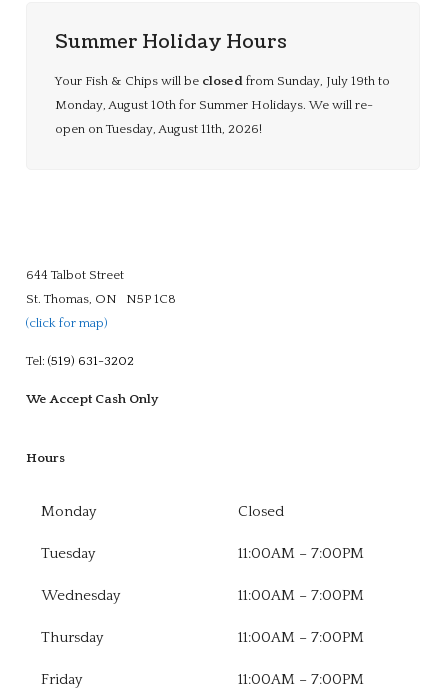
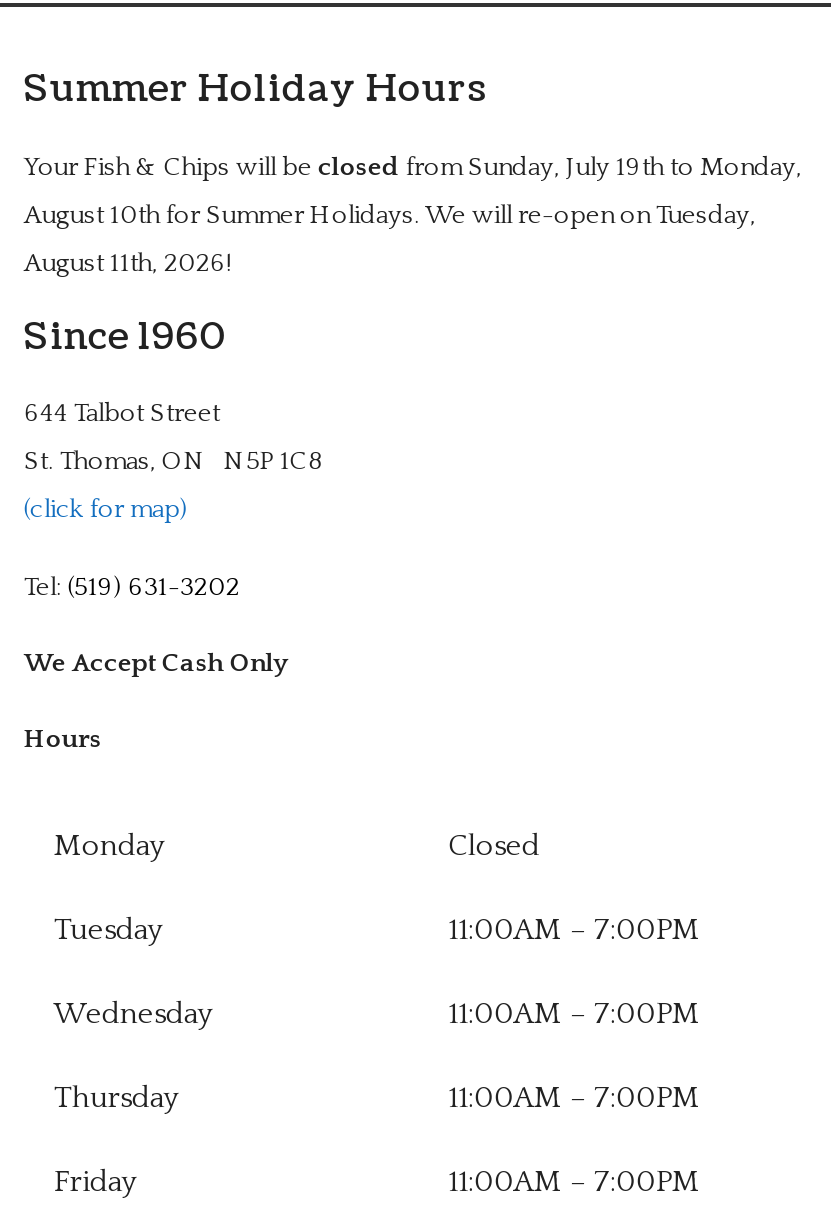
- Your Fish & Chips will be closed from Sunday, July 19th to
- Monday, August 10th for Summer Holidays. We will re-
- open on Tuesday, August 11th, 2026!
+ Your Fish & Chips will be closed from Sunday, July 19th to Monday,
+ August 10th for Summer Holidays. We will re-open on Tuesday,
+ August 11th, 2026!
+ Since 1960
